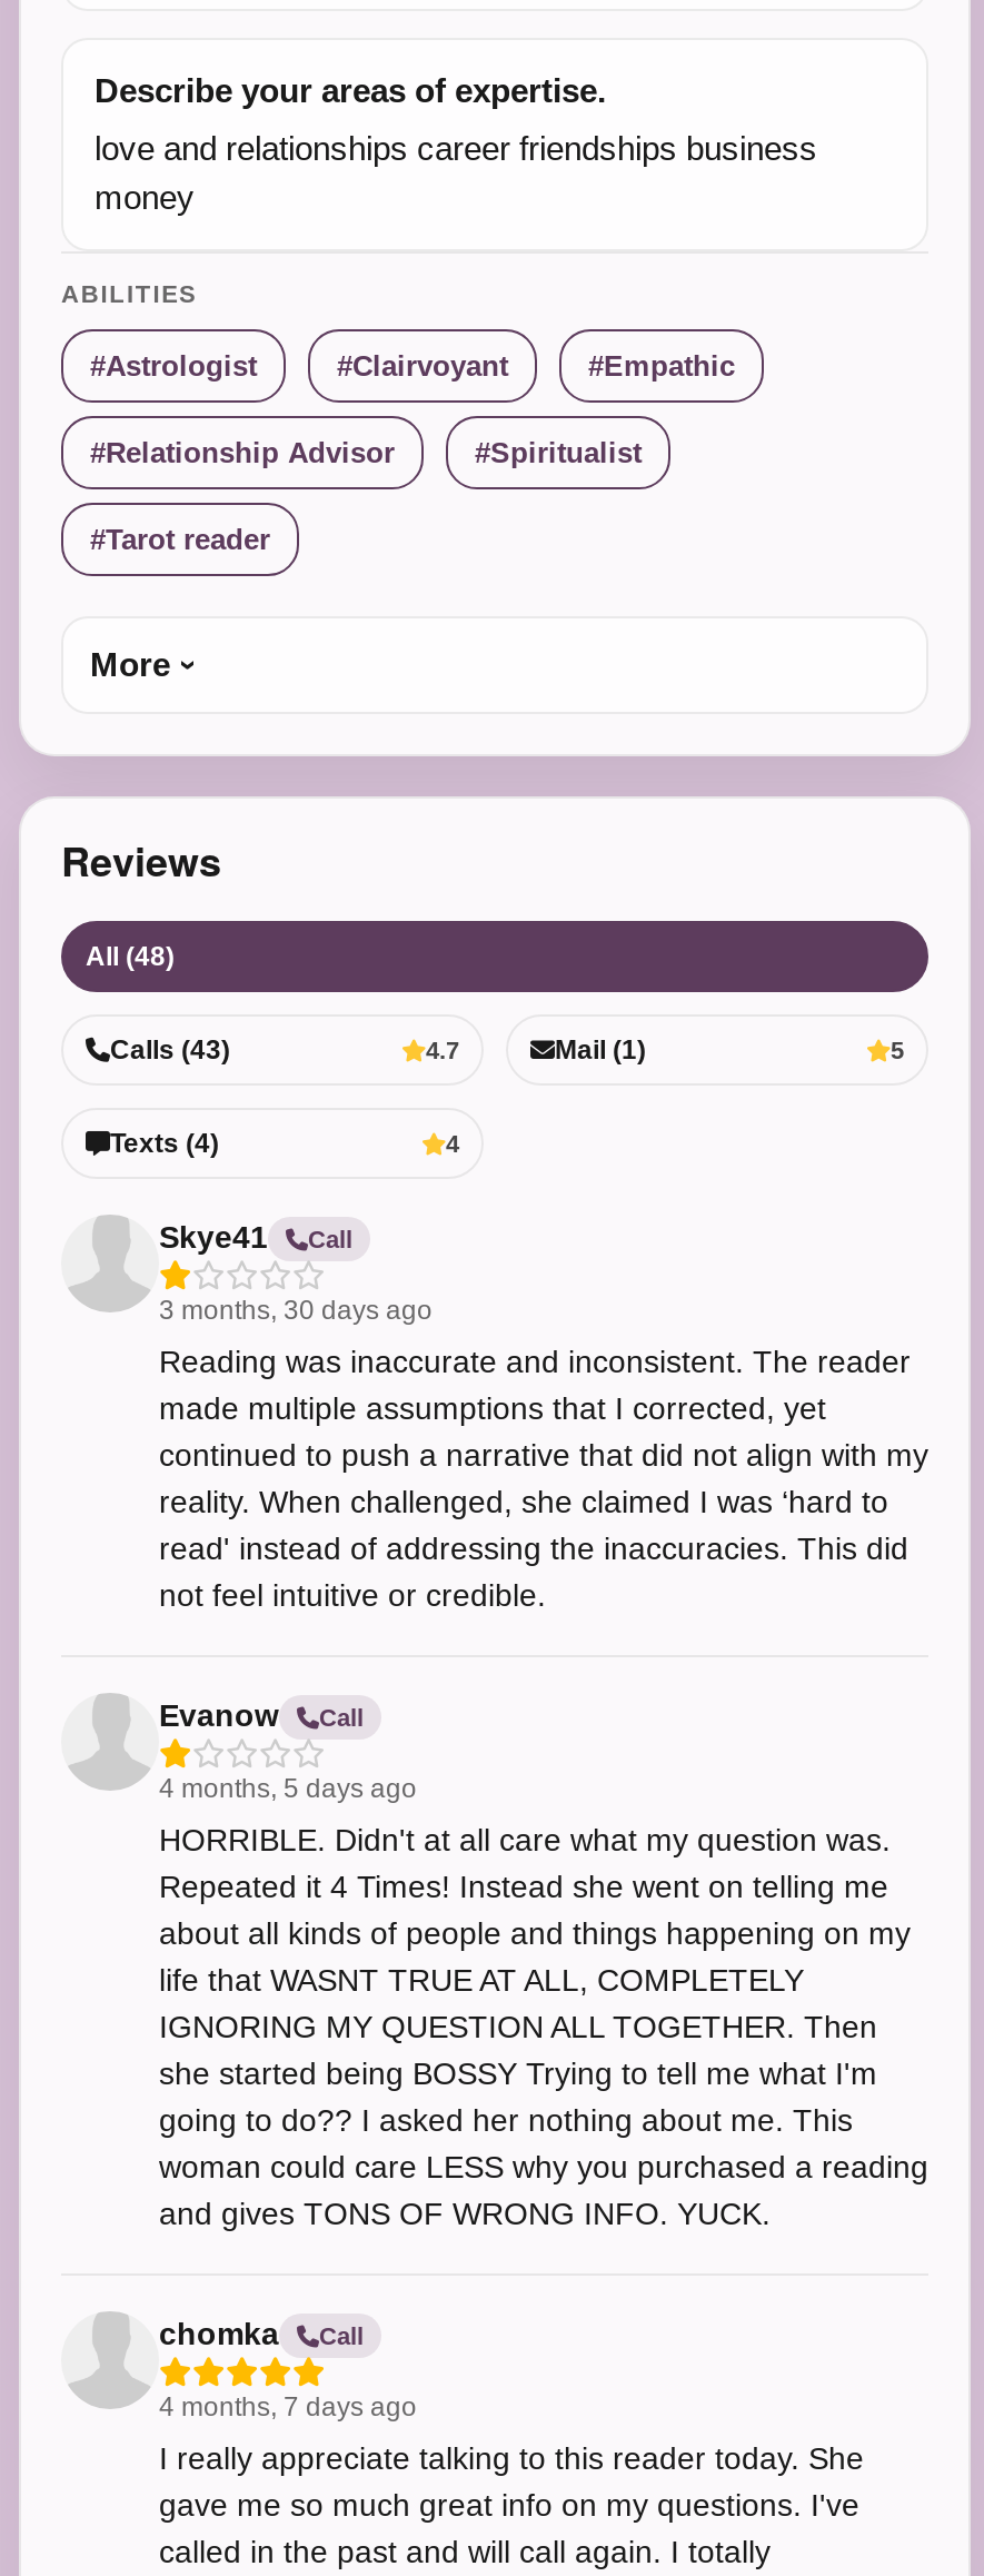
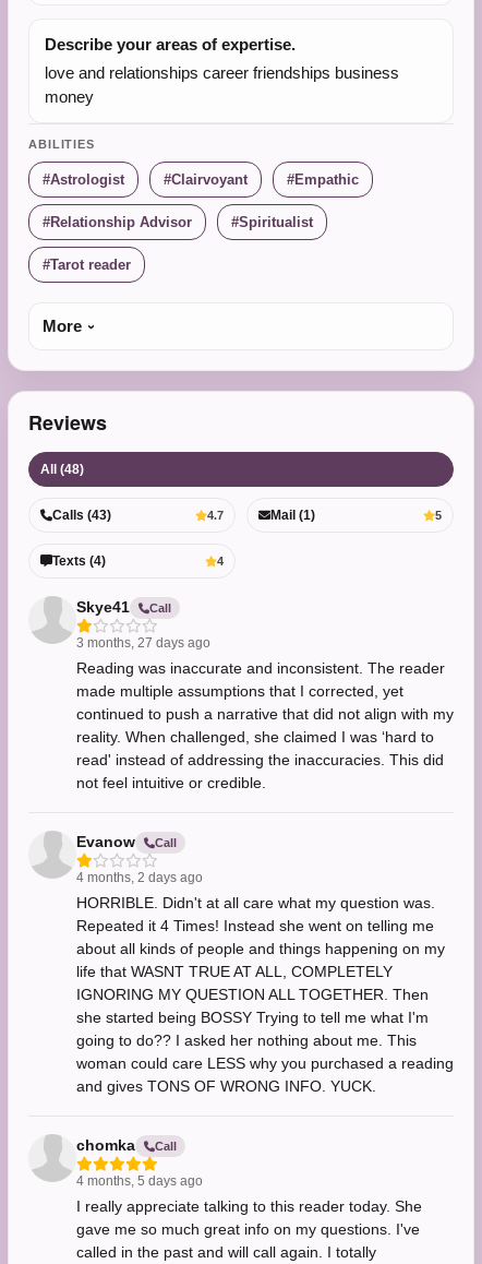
- 3 months, 30 days ago
+ 3 months, 27 days ago

+ 4 months, 2 days ago

moved down: 4 months, 5 days ago

- 4 months, 7 days ago
